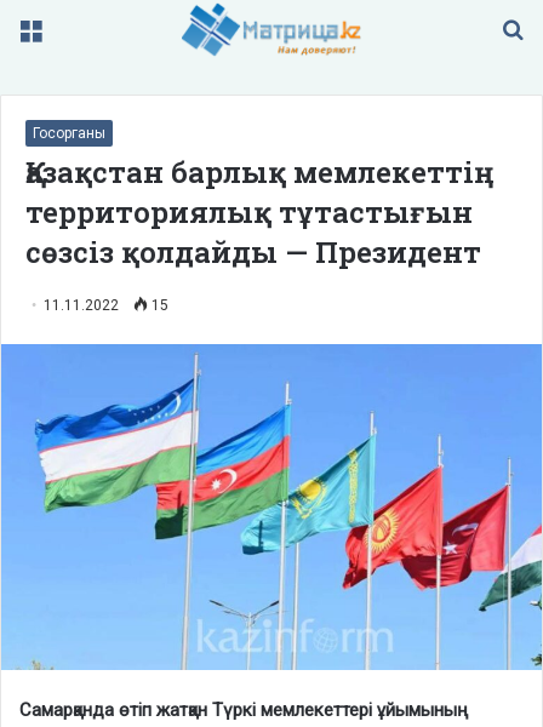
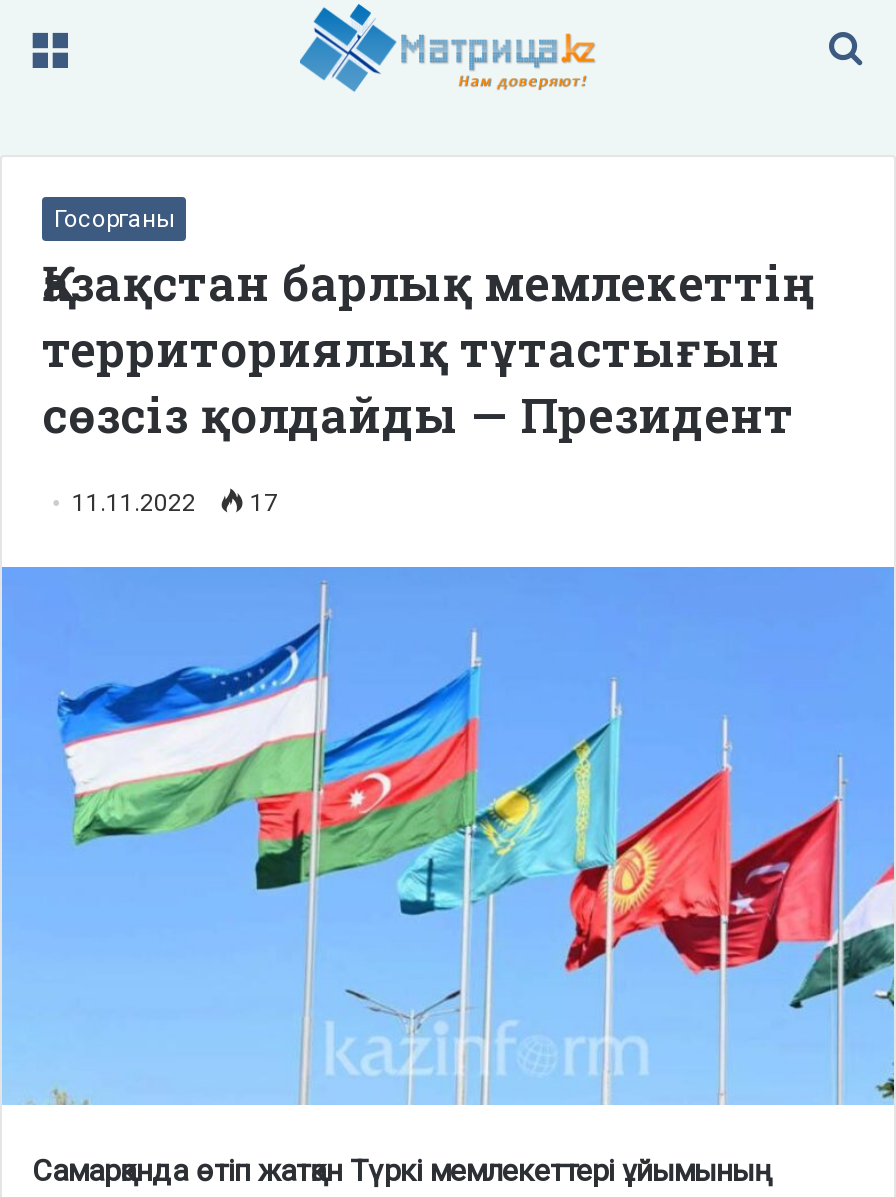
- 11.11.2022 15
+ 11.11.2022 17
